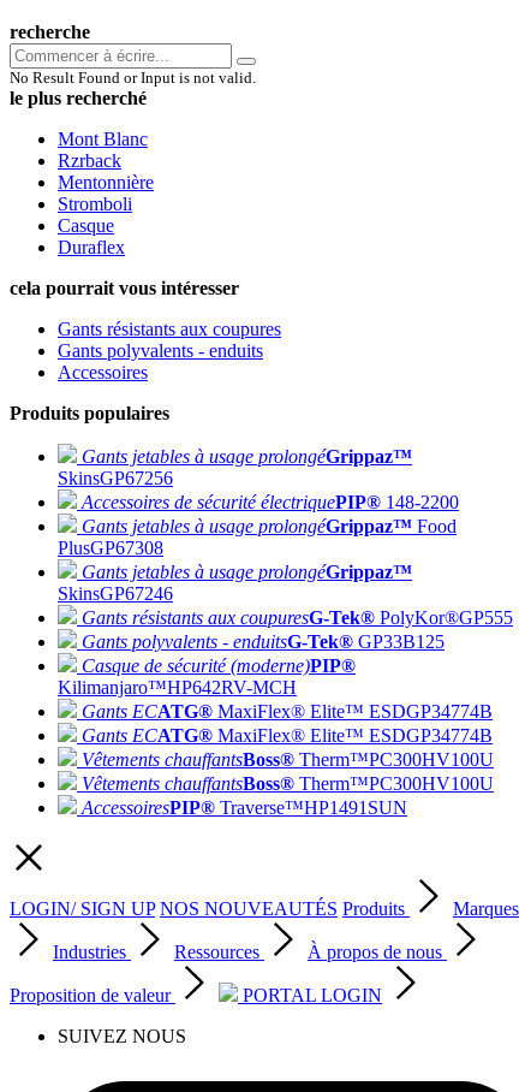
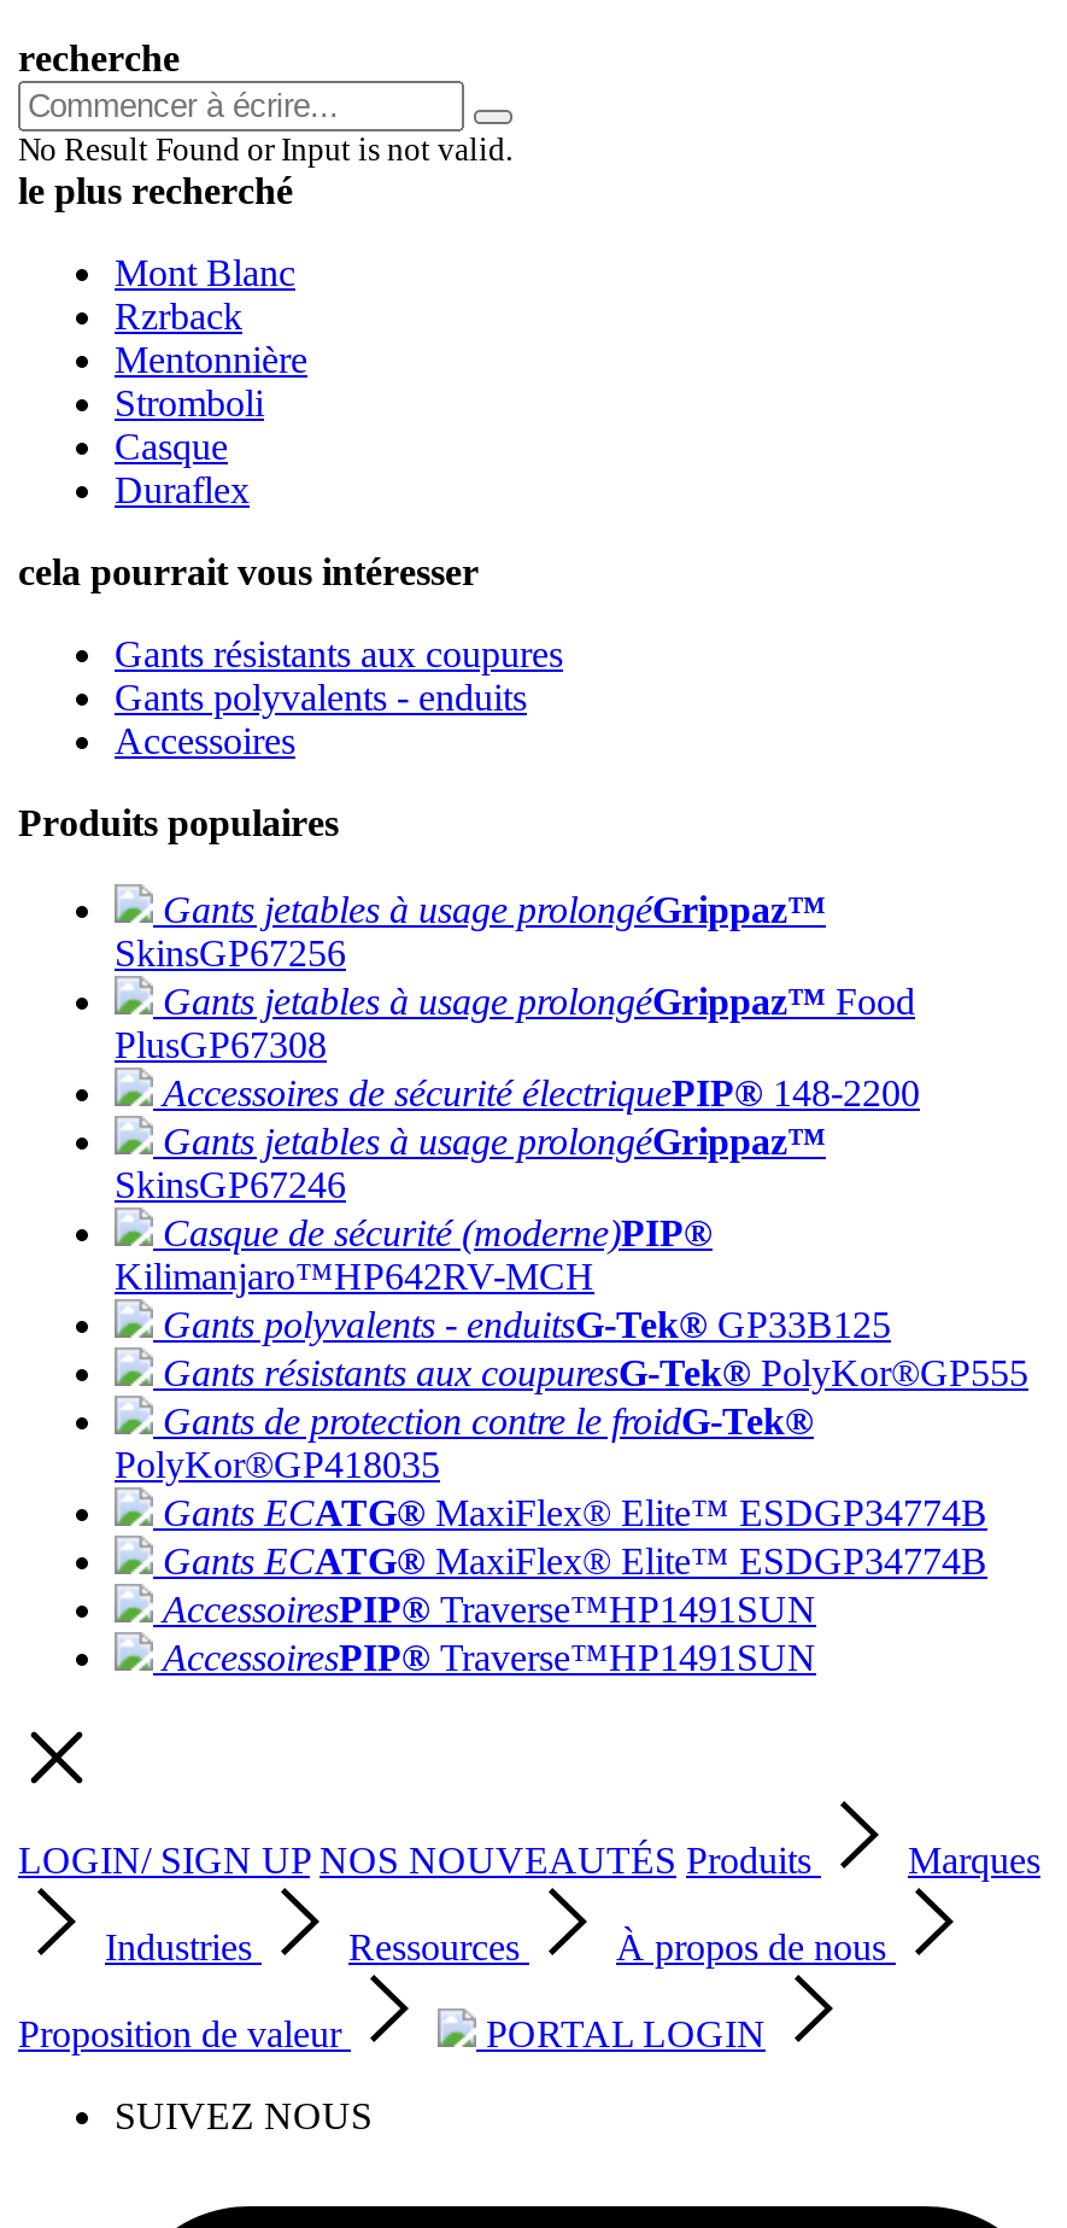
moved down: Accessoires de sécurité électriquePIP® 148-2200

moved up: Gants jetables à usage prolongéGrippaz™ Food | PlusGP67308

moved down: Gants résistants aux coupuresG-Tek® PolyKor®GP555 | Gants polyvalents - enduitsG-Tek® GP33B125

moved up: Casque de sécurité (moderne)PIP® | Kilimanjaro™HP642RV-MCH

+ Gants de protection contre le froidG-Tek®
+ PolyKor®GP418035

moved down: Gants ECATG® MaxiFlex® Elite™ ESDGP34774B | Gants ECATG® MaxiFlex® Elite™ ESDGP34774B

- Vêtements chauffantsBoss® Therm™PC300HV100U
- Vêtements chauffantsBoss® Therm™PC300HV100U
+ AccessoiresPIP® Traverse™HP1491SUN
